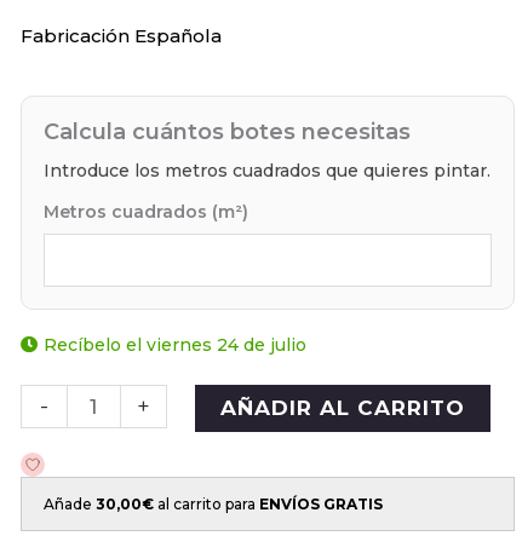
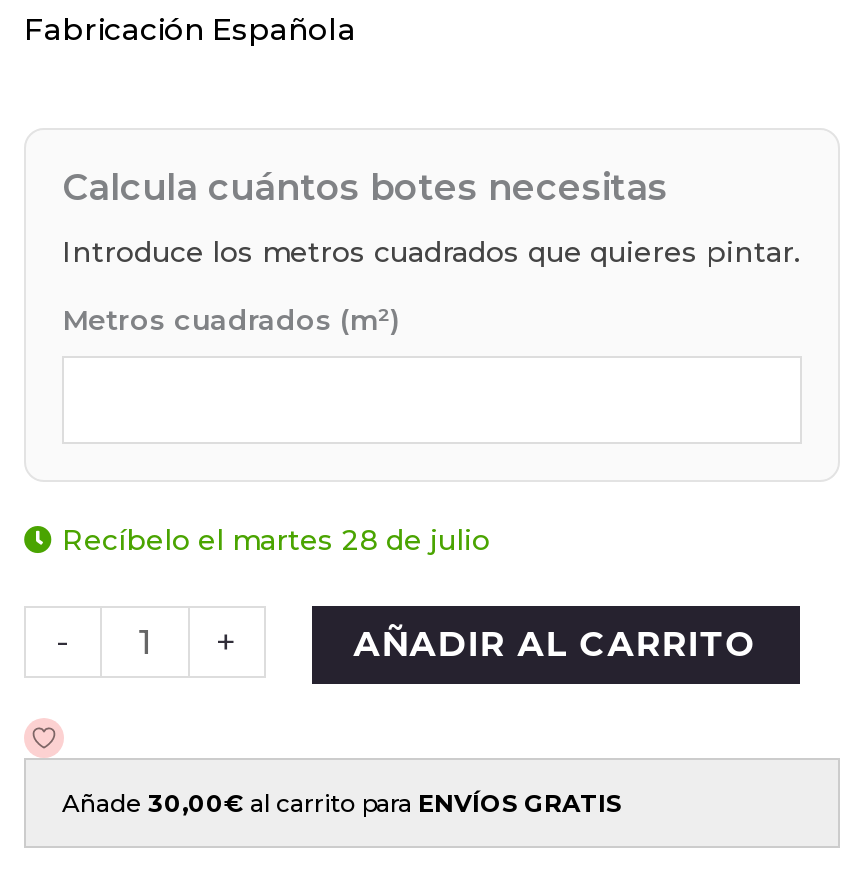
- Recíbelo el viernes 24 de julio
+ Recíbelo el martes 28 de julio
